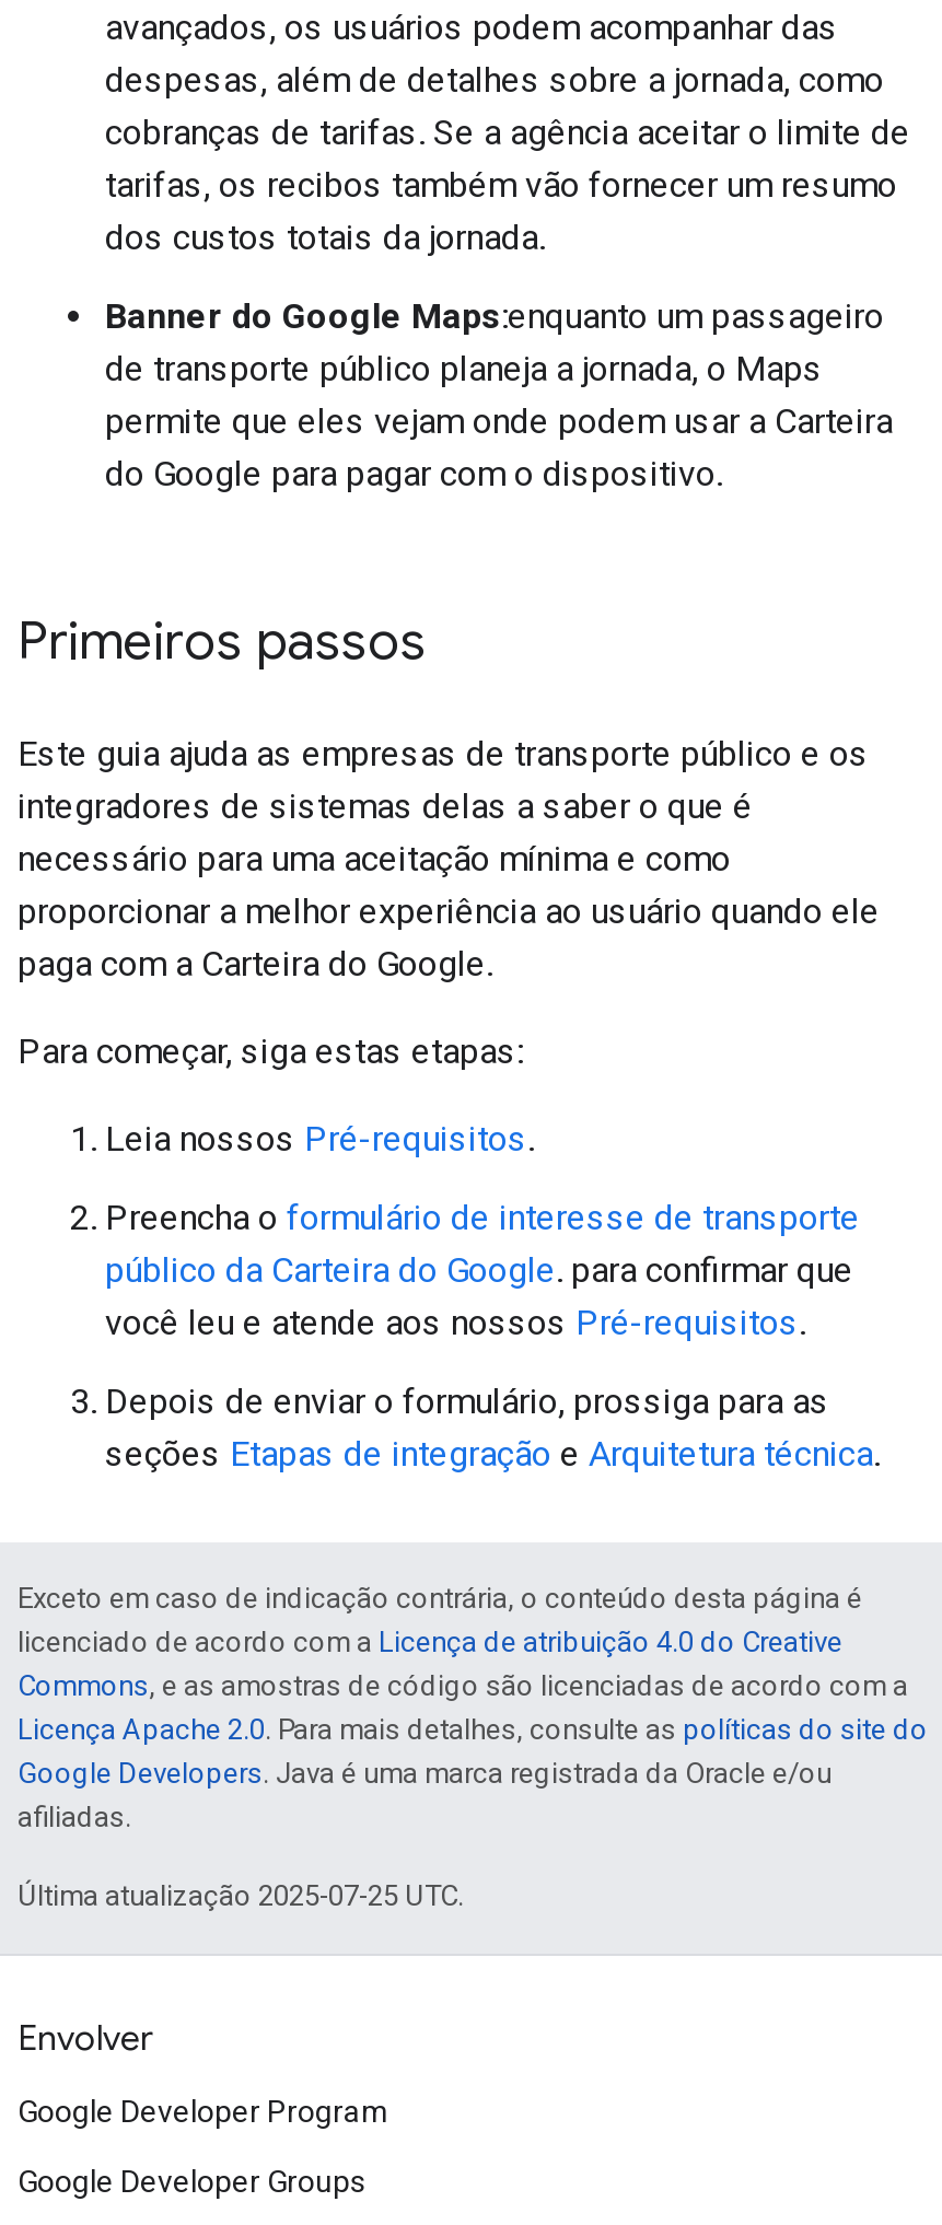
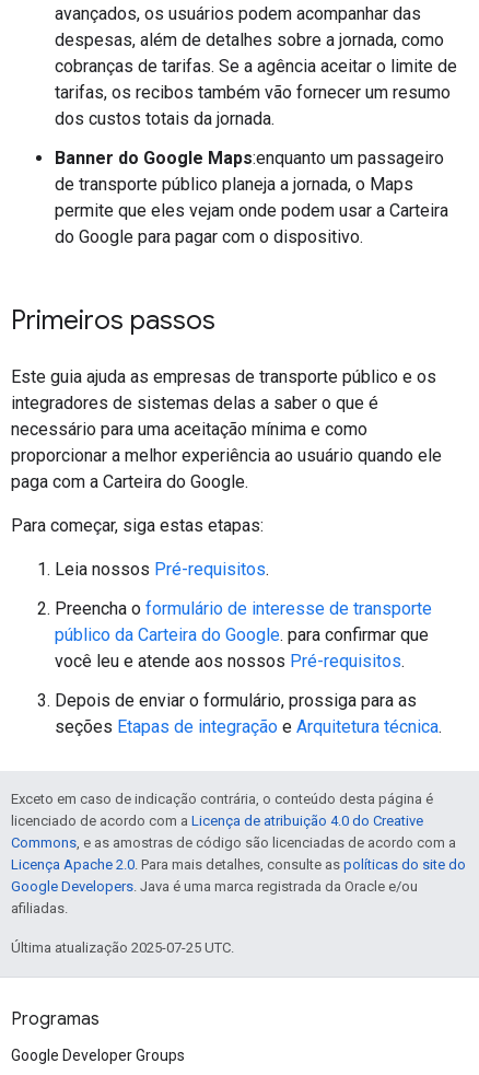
- Envolver
- Google Developer Program
+ Programas
